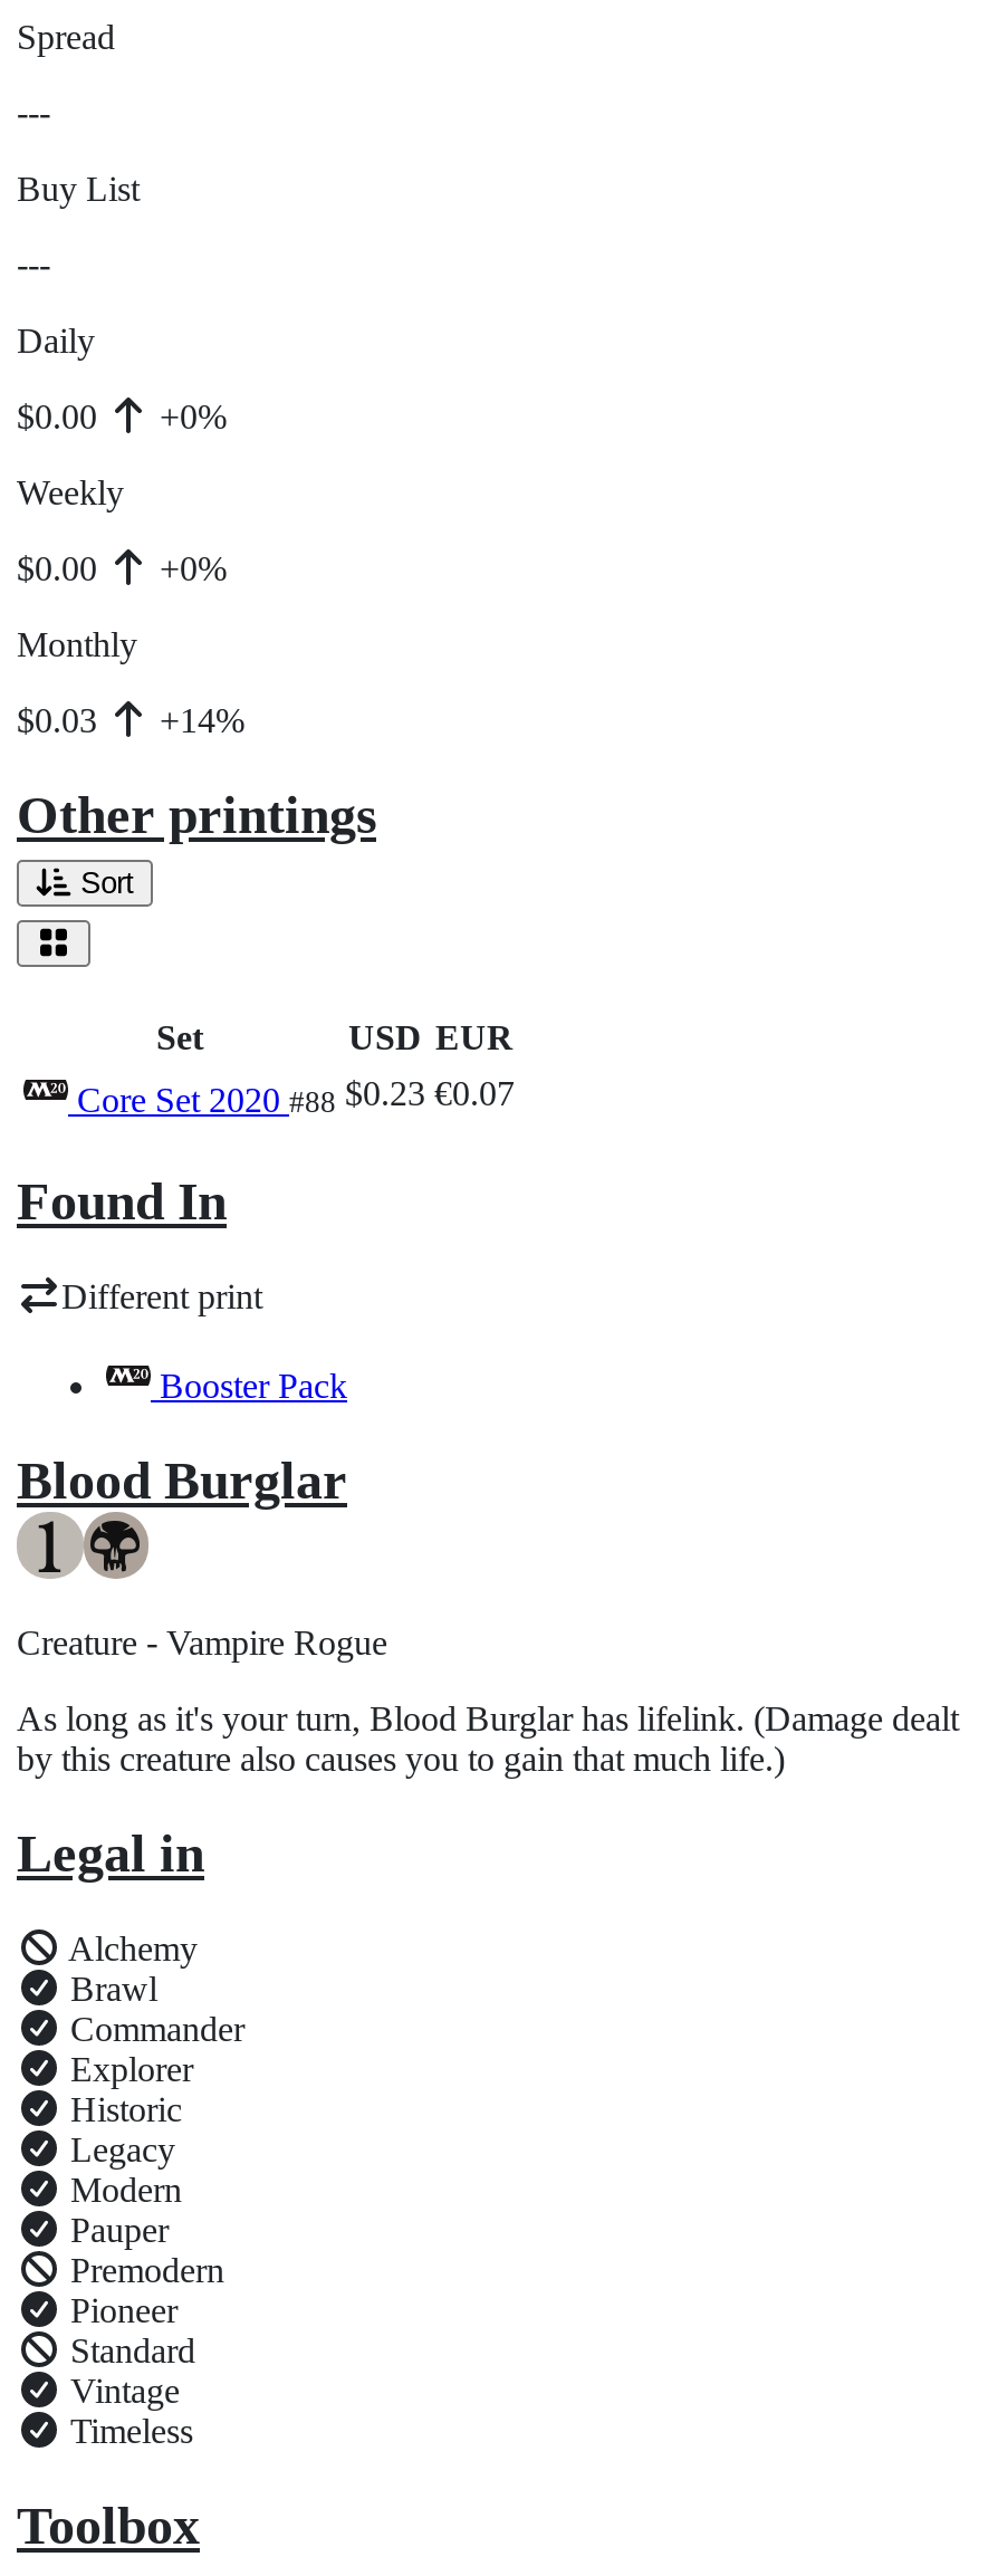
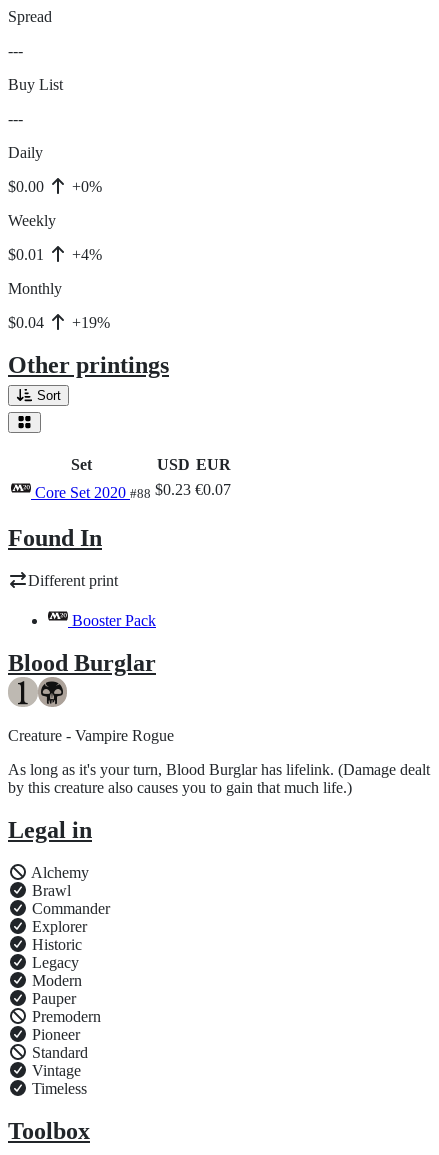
- $0.00
+ $0.01

- +0%
+ +4%

- $0.03
+ $0.04

- +14%
+ +19%
